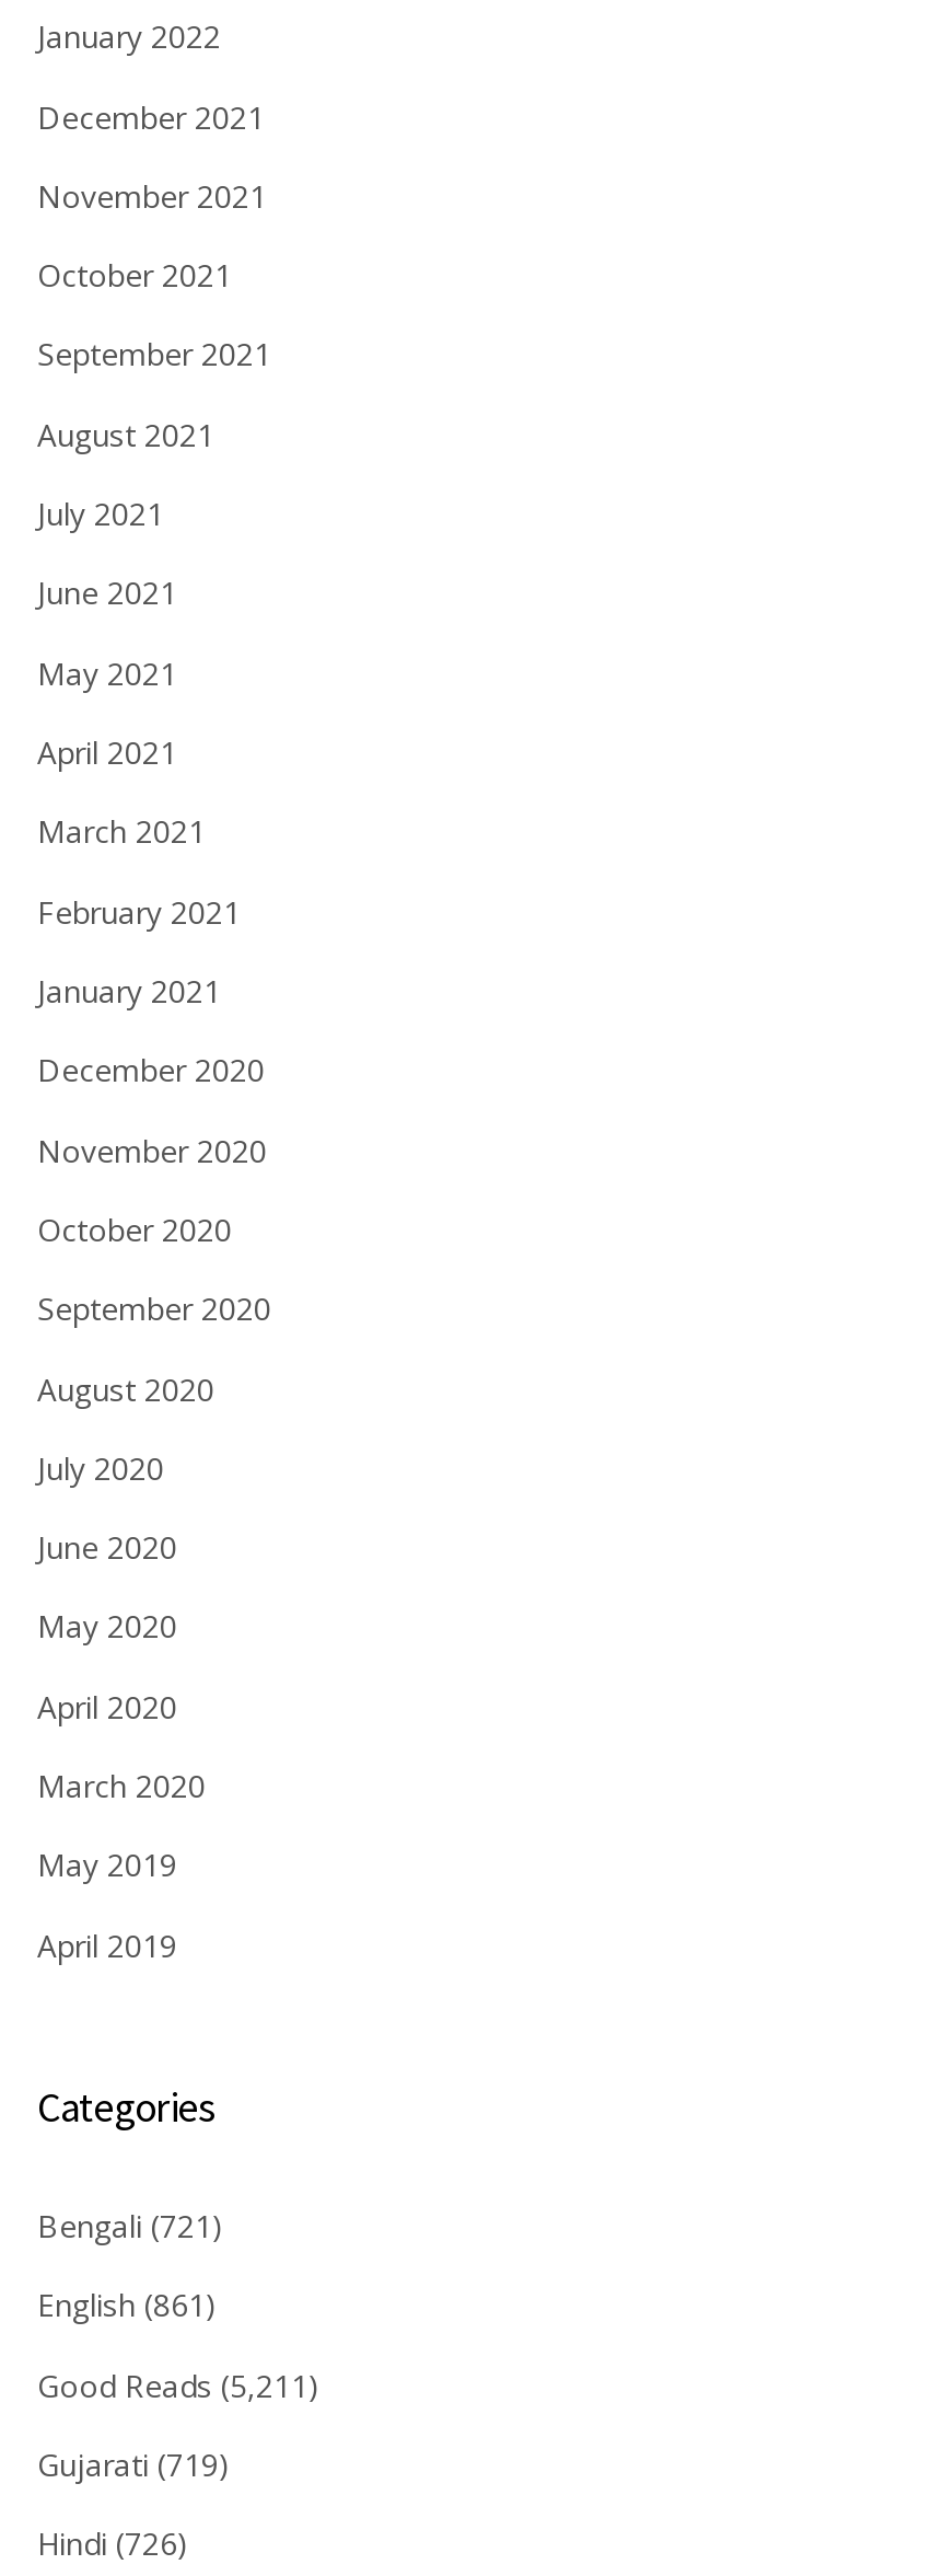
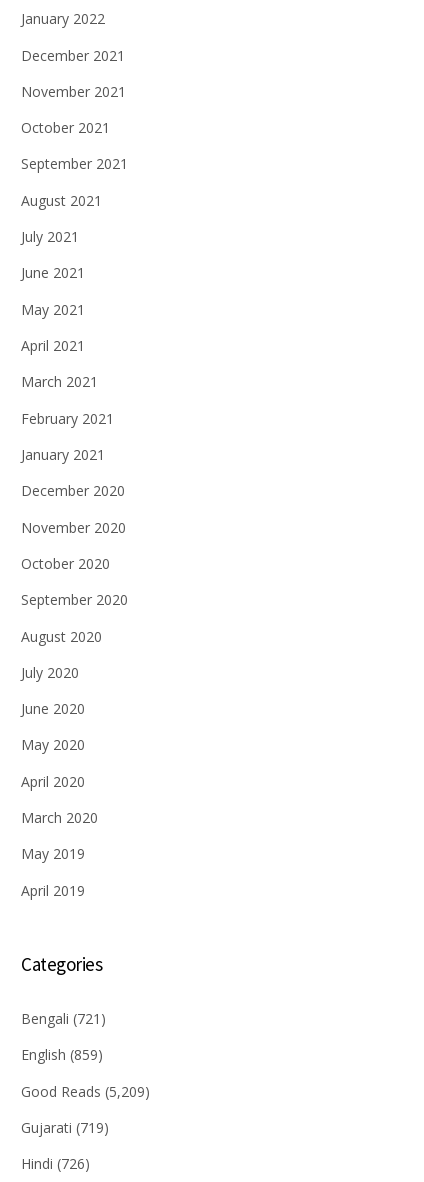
- English (861)
+ English (859)

- Good Reads (5,211)
+ Good Reads (5,209)
